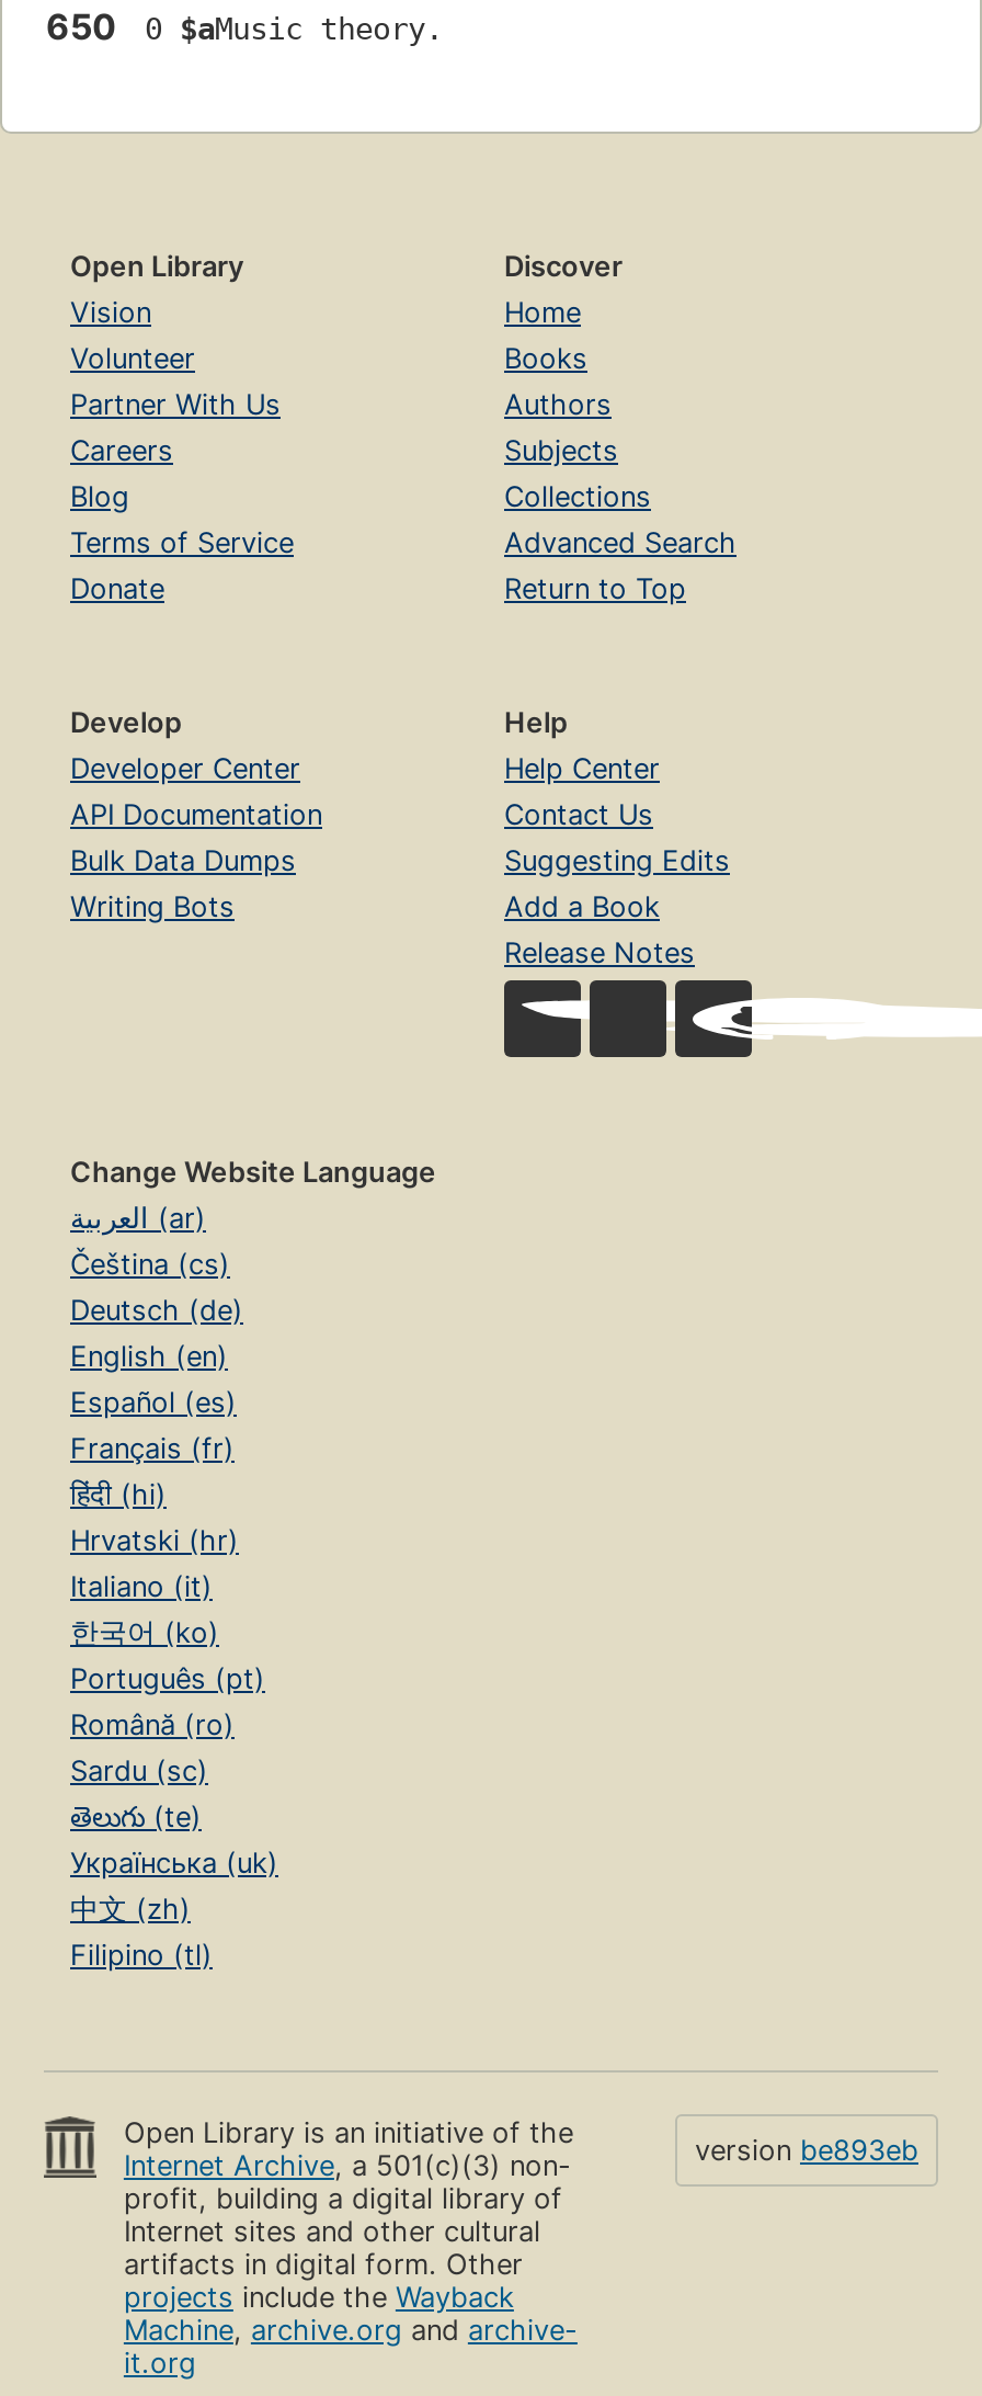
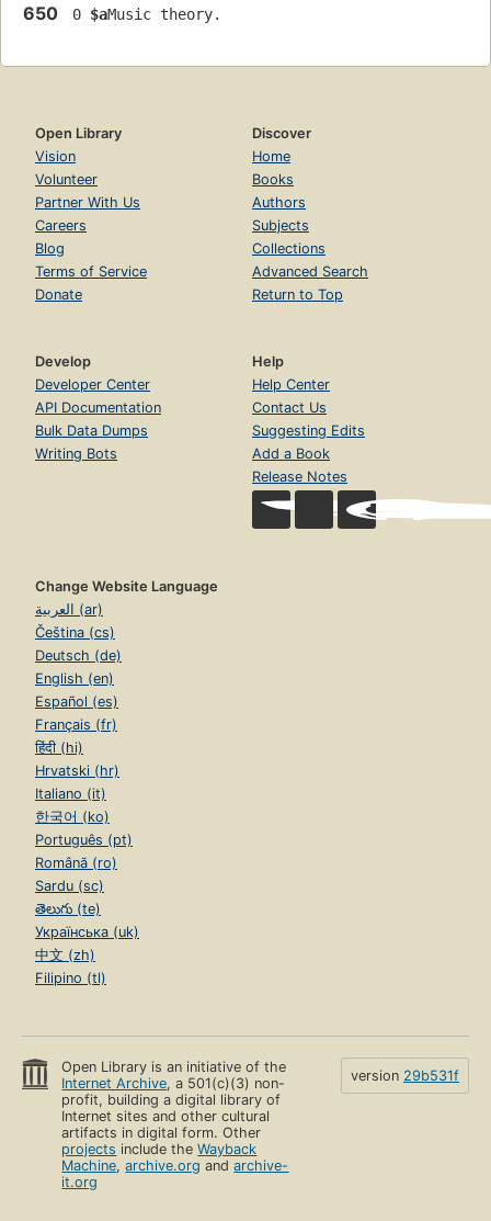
- version be893eb
+ version 29b531f
